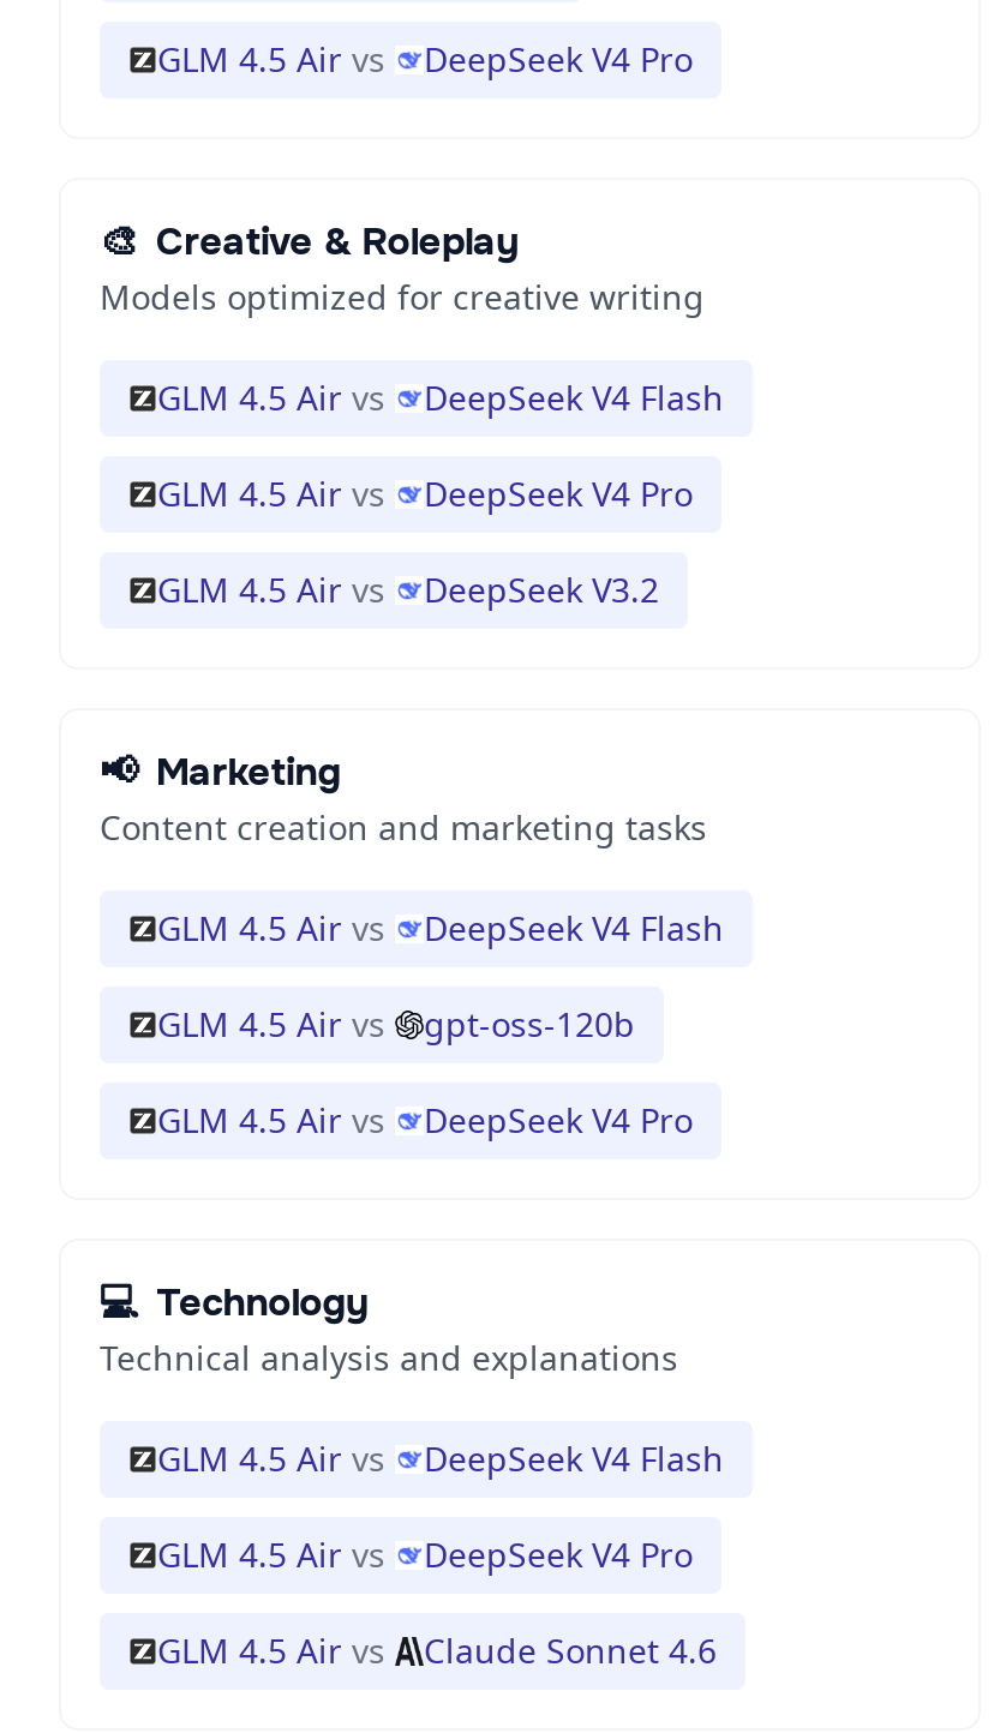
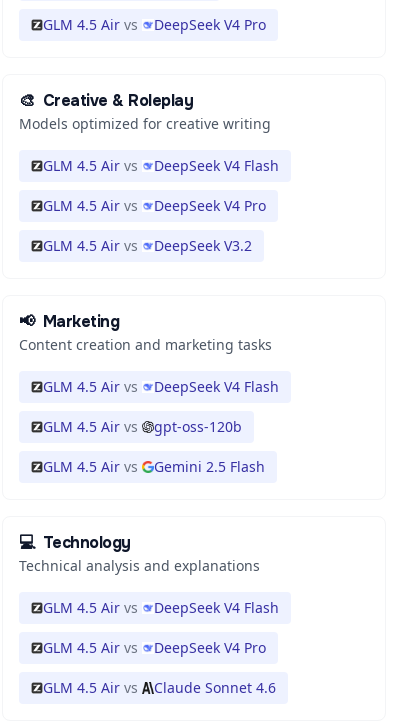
- DeepSeek V4 Pro
+ Gemini 2.5 Flash
